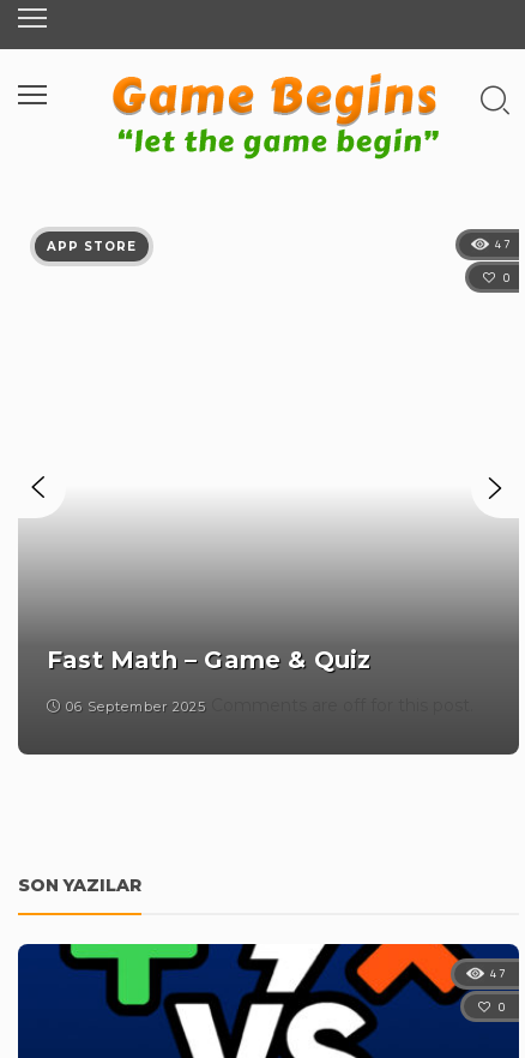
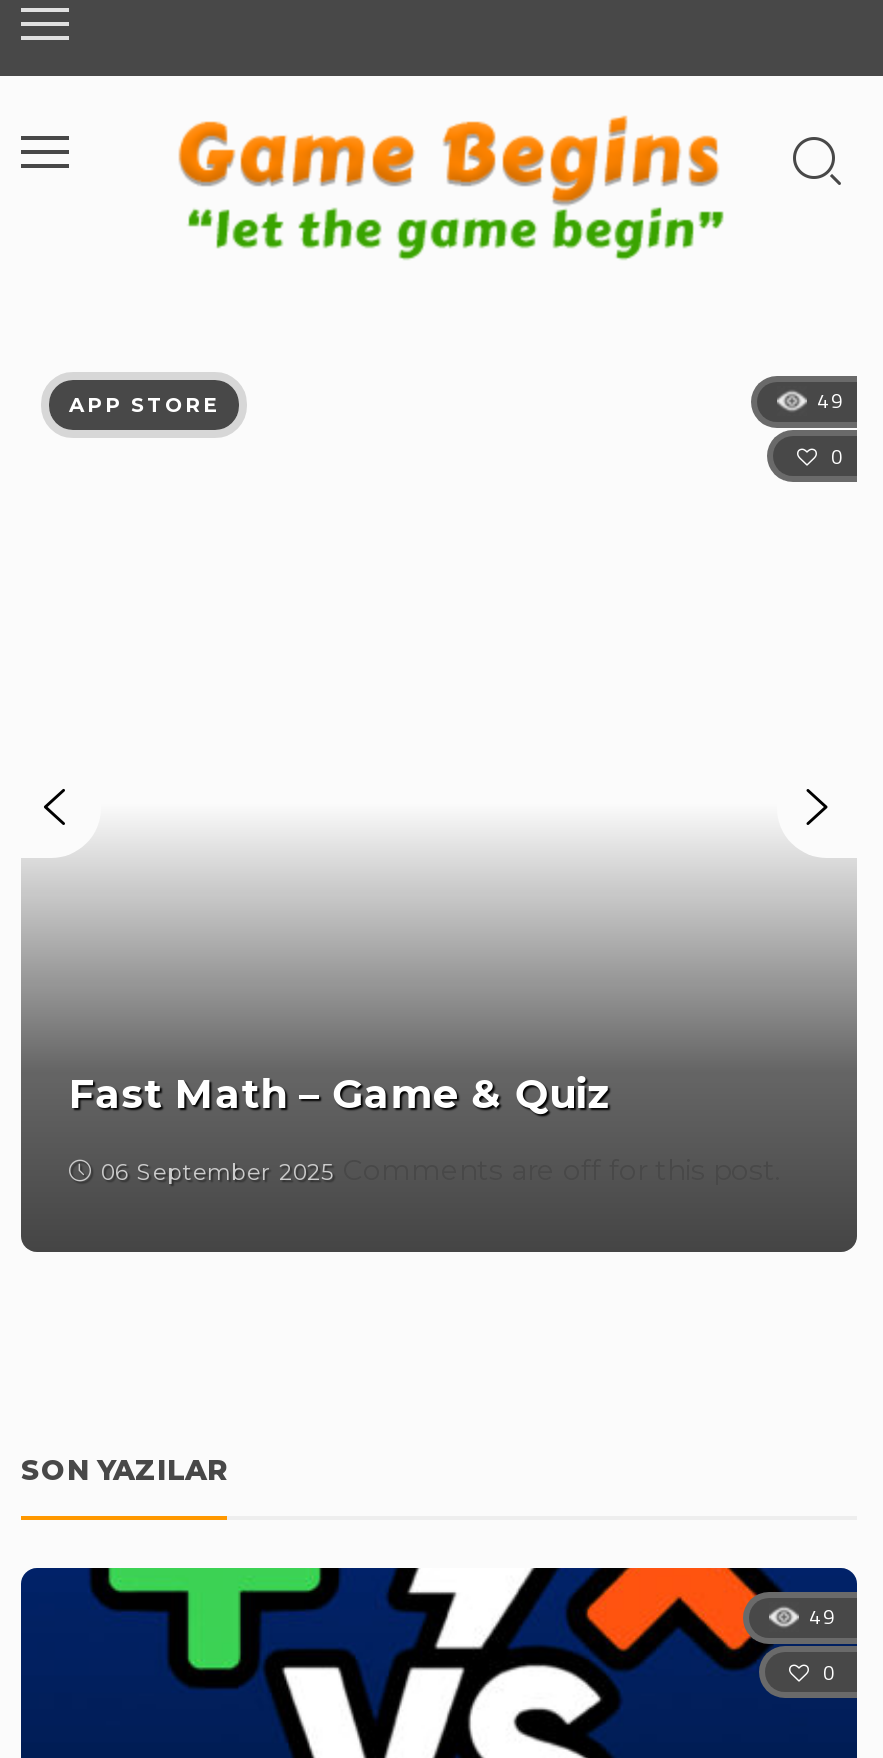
- 47
+ 49

- 47
+ 49
